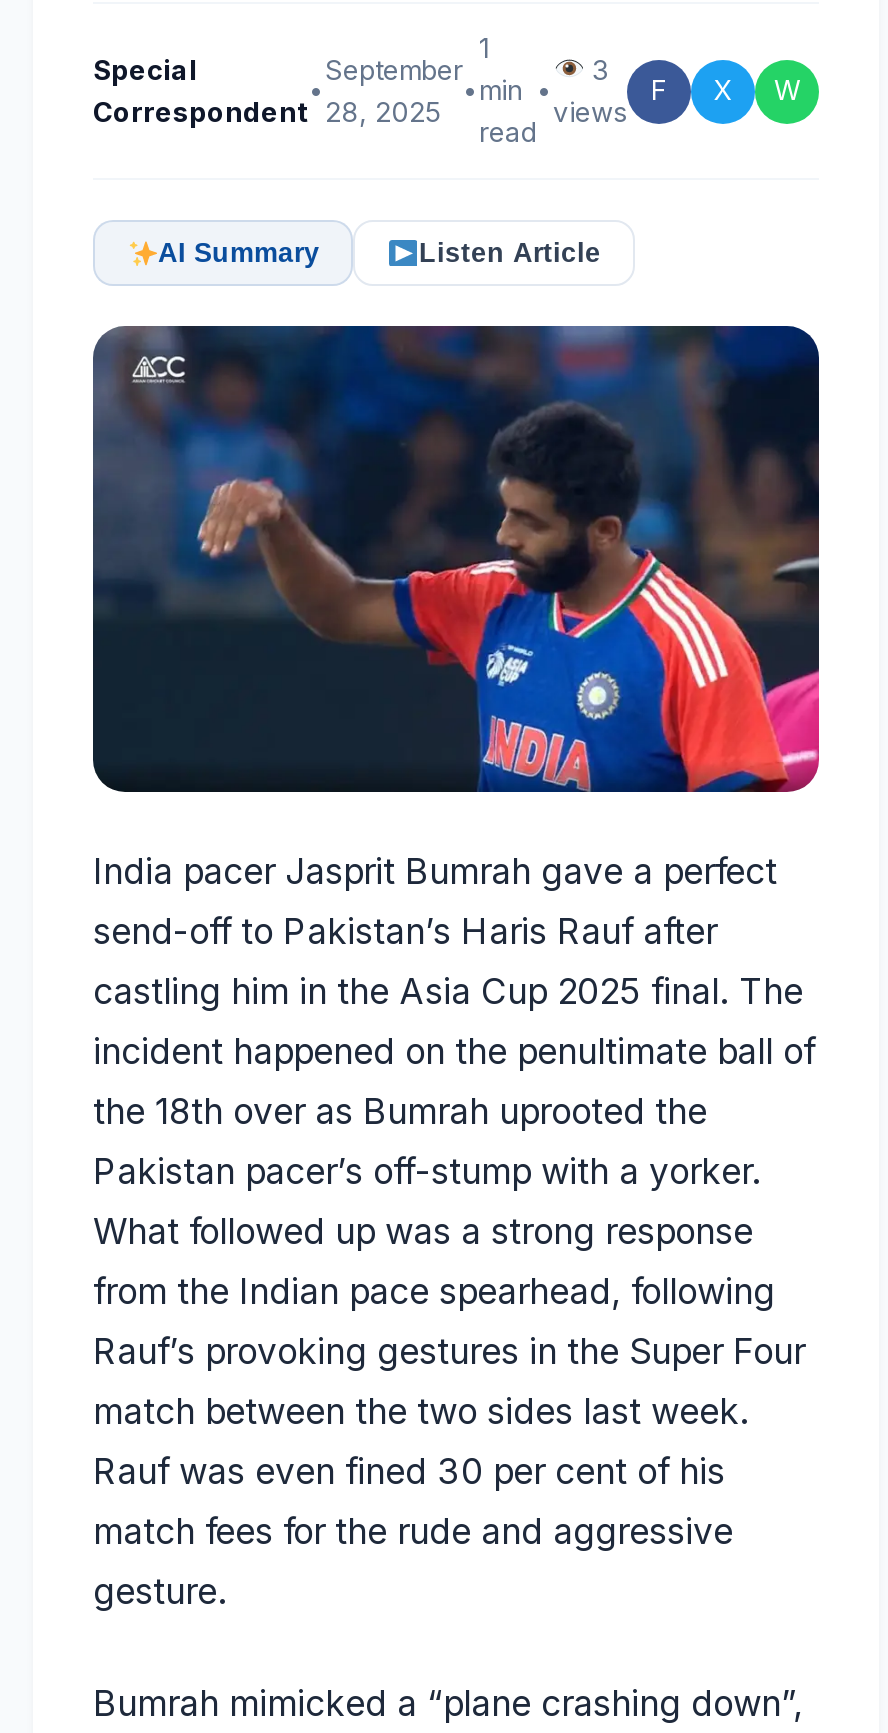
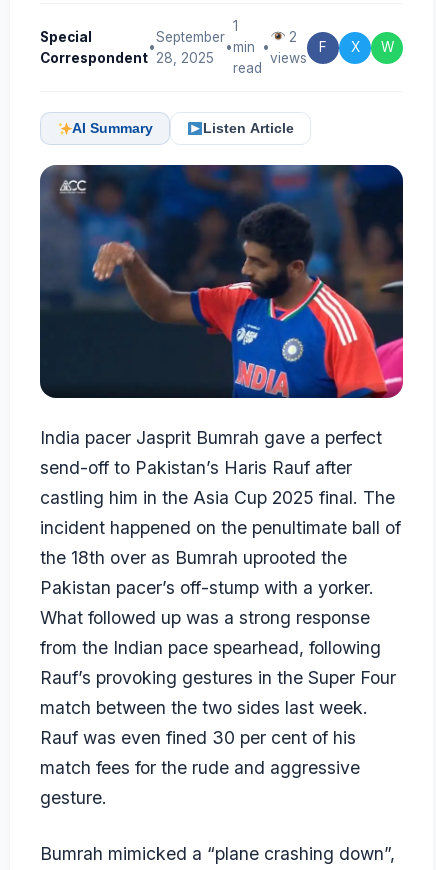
- 3
+ 2
